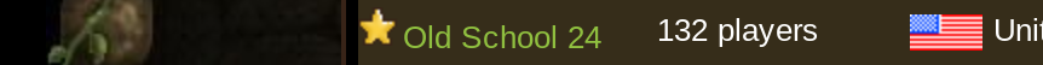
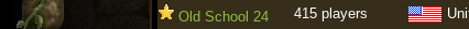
- Old School 24 132 players
+ Old School 24 415 players
